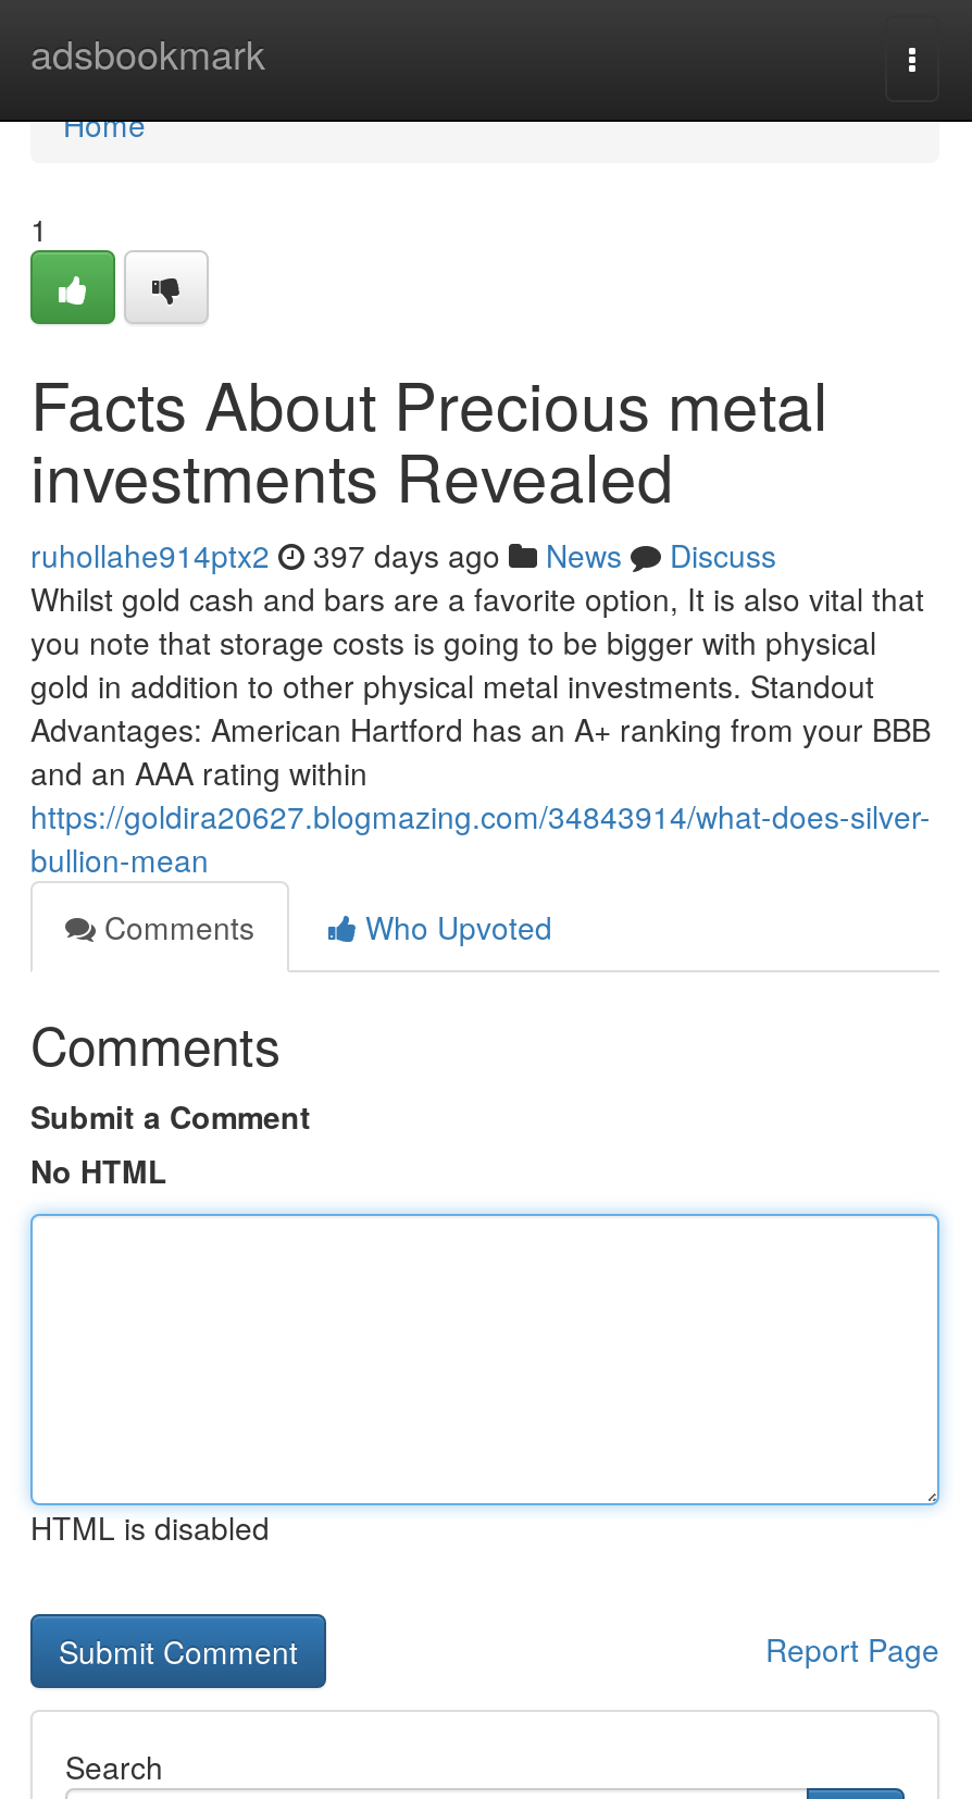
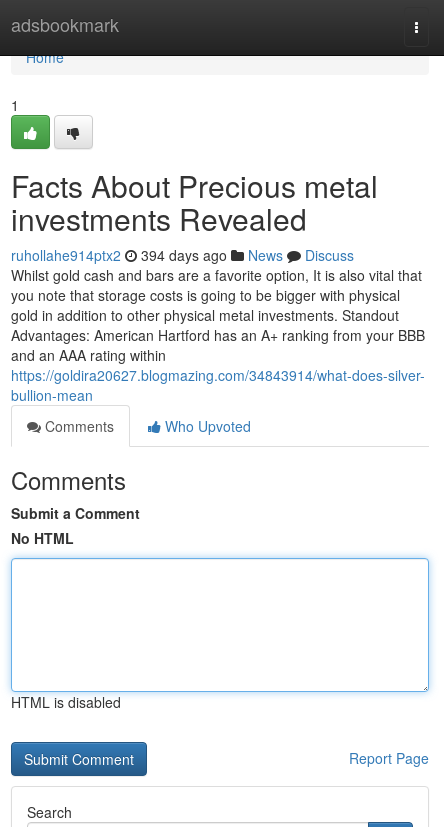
- ruhollahe914ptx2 397 days ago News Discuss
+ ruhollahe914ptx2 394 days ago News Discuss
